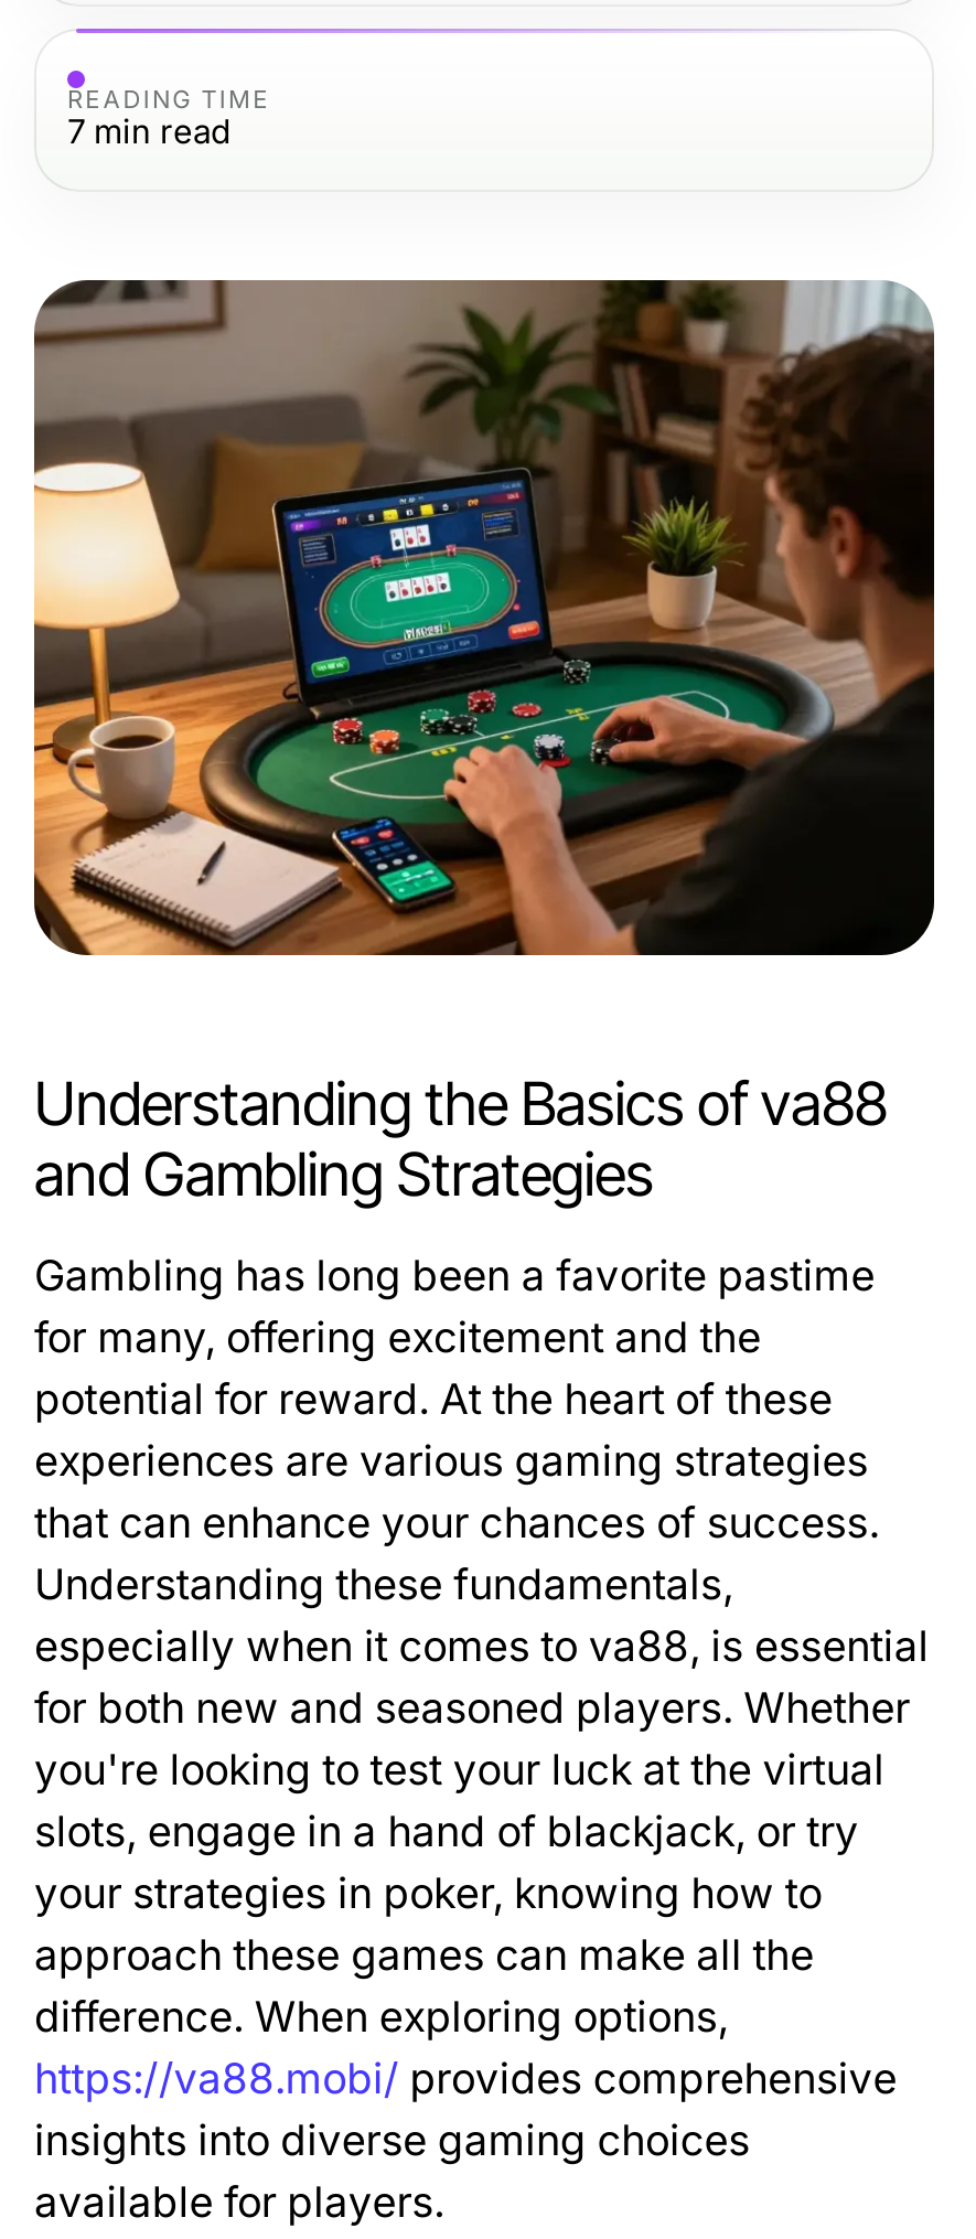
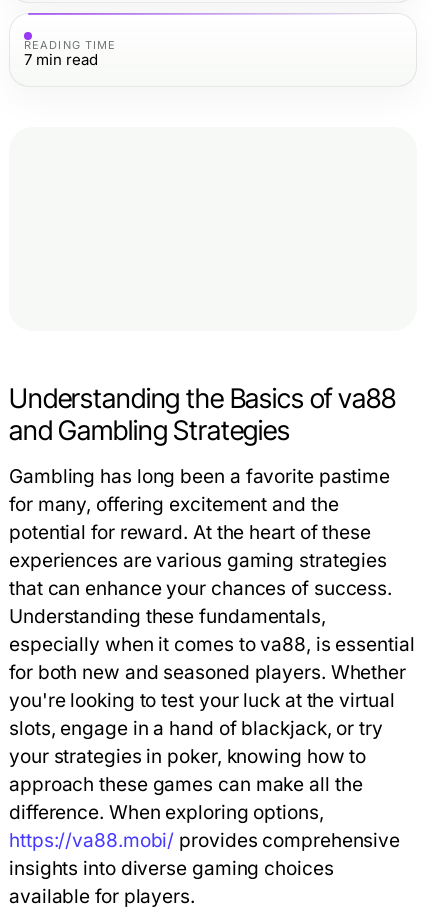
- [image]
